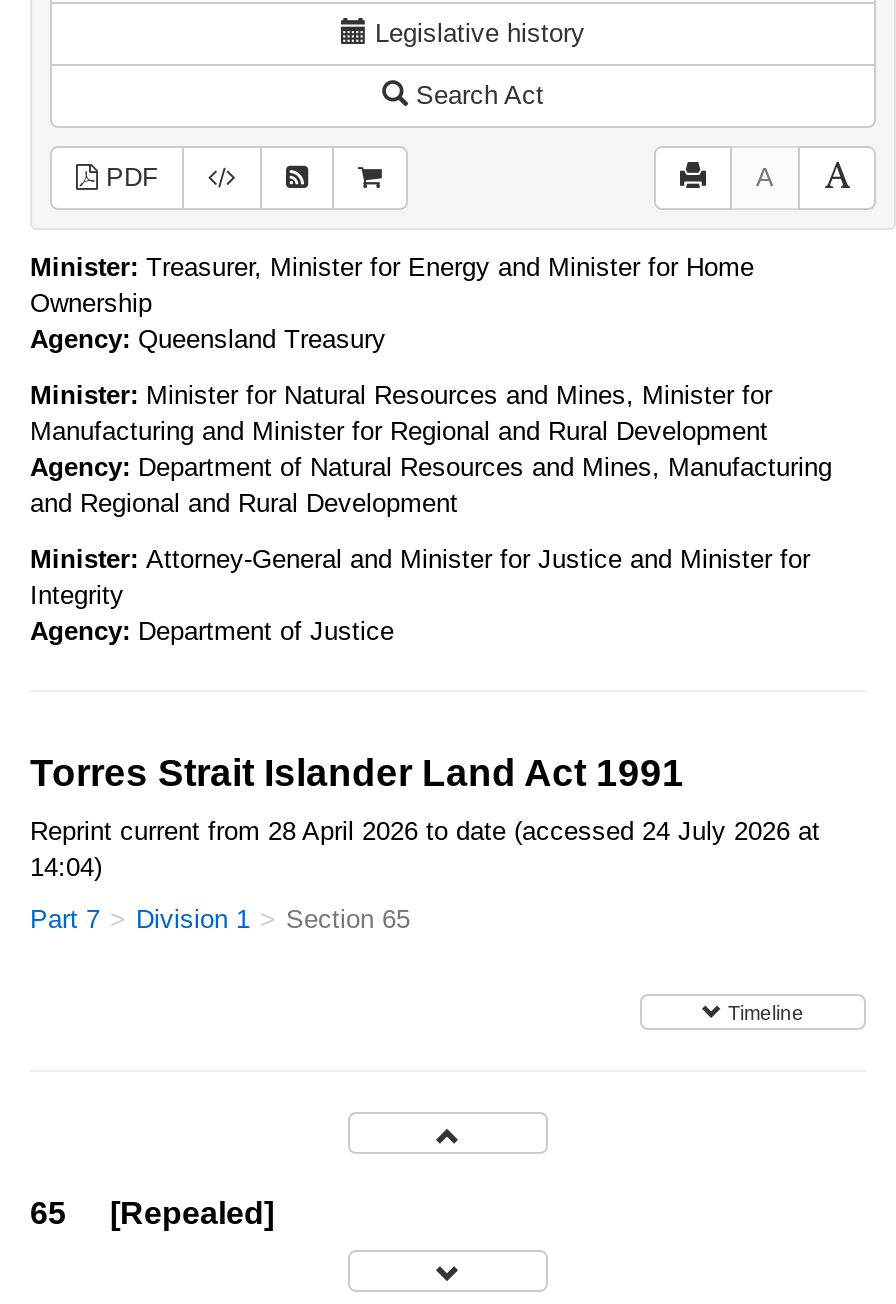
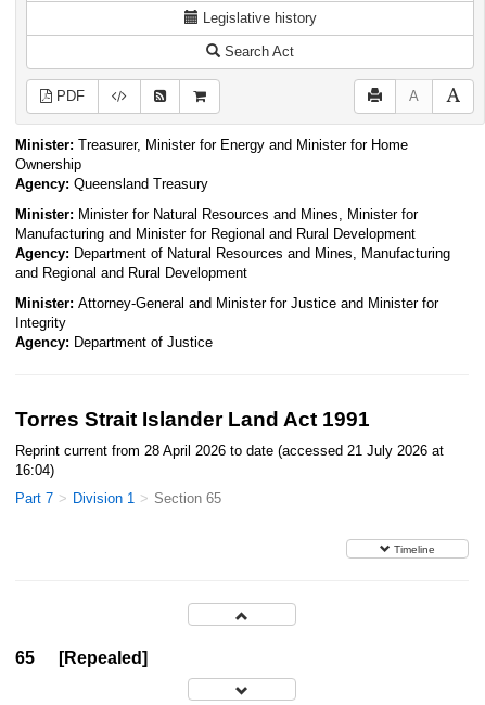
- Reprint current from 28 April 2026 to date (accessed 24 July 2026 at
+ Reprint current from 28 April 2026 to date (accessed 21 July 2026 at

- 14:04)
+ 16:04)
